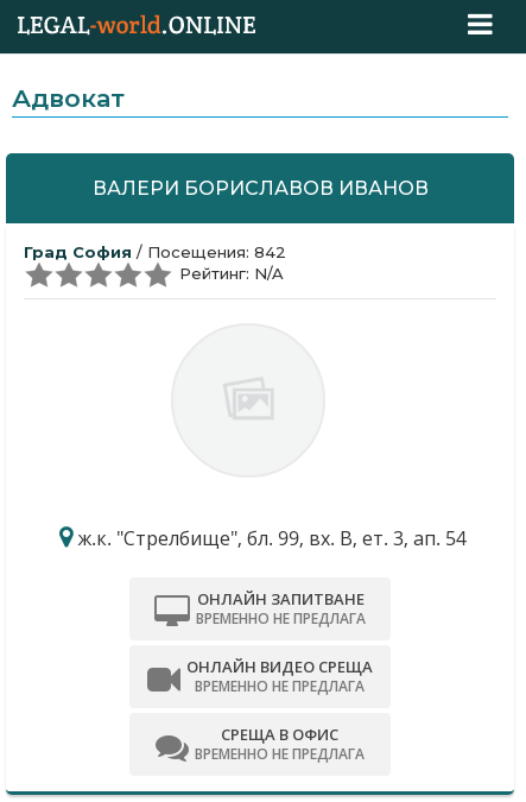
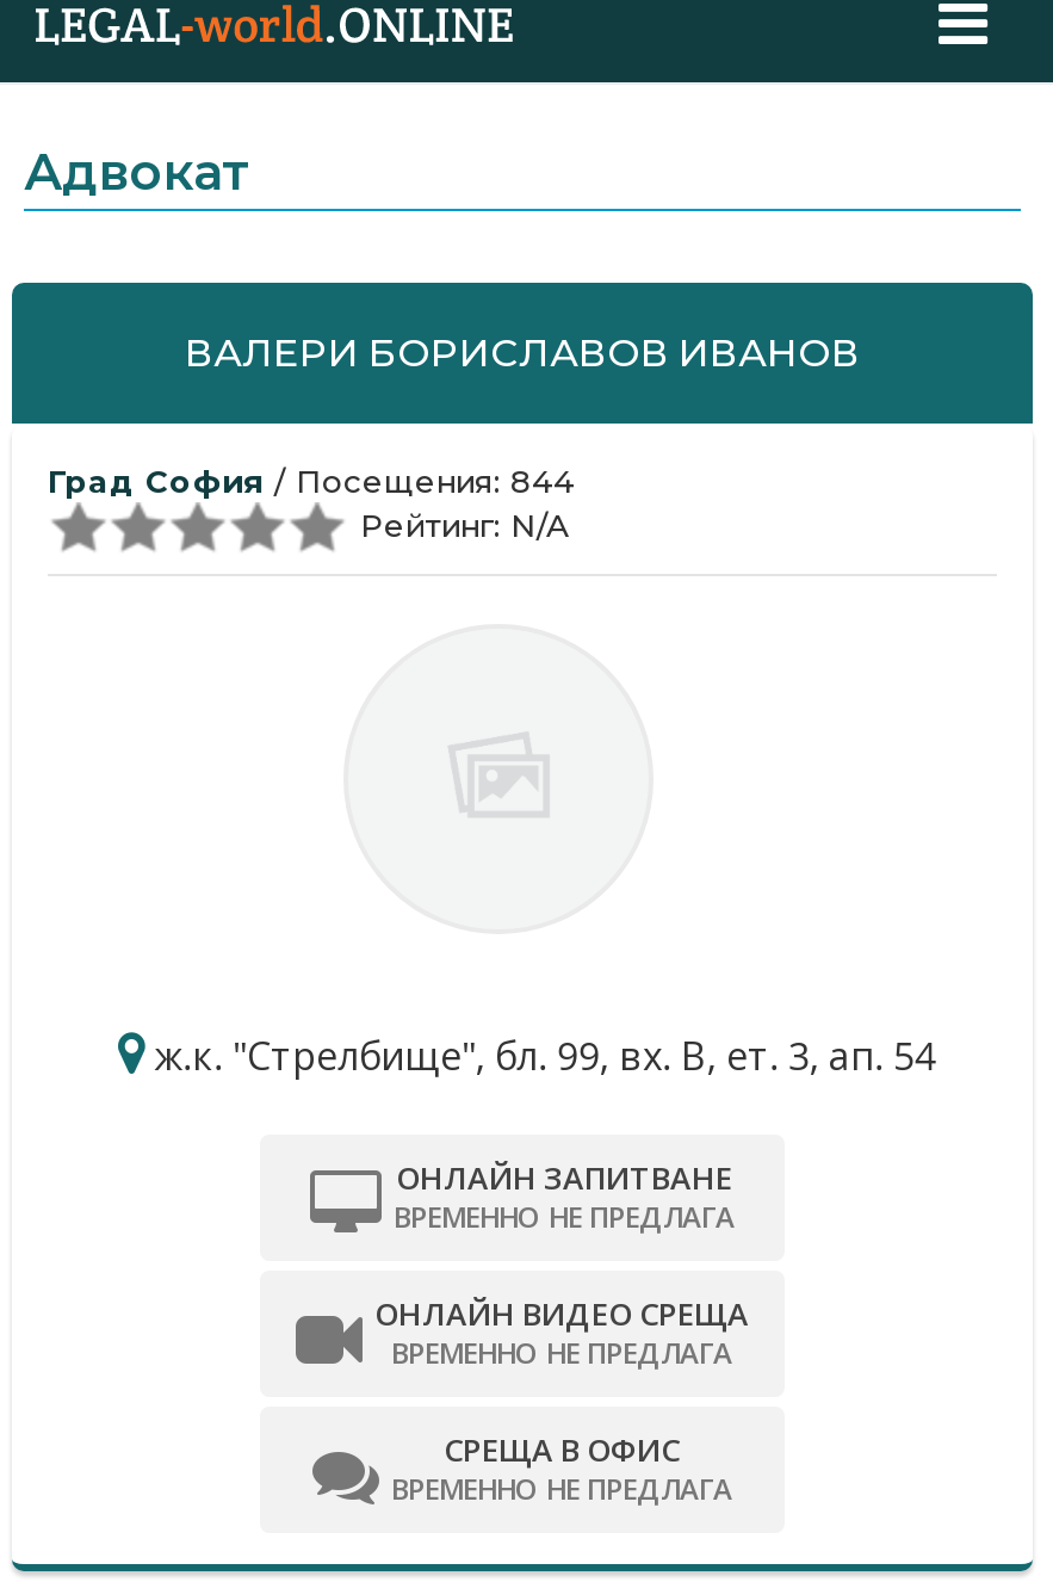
- Град София / Посещения: 842
+ Град София / Посещения: 844
